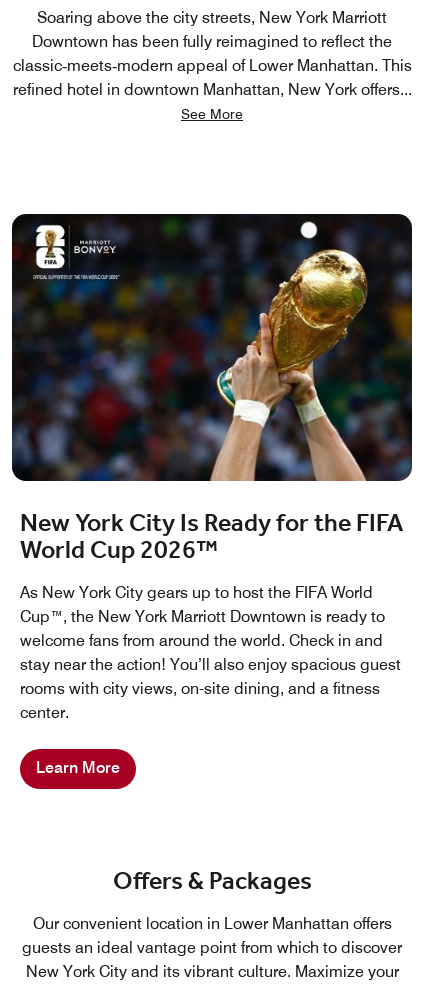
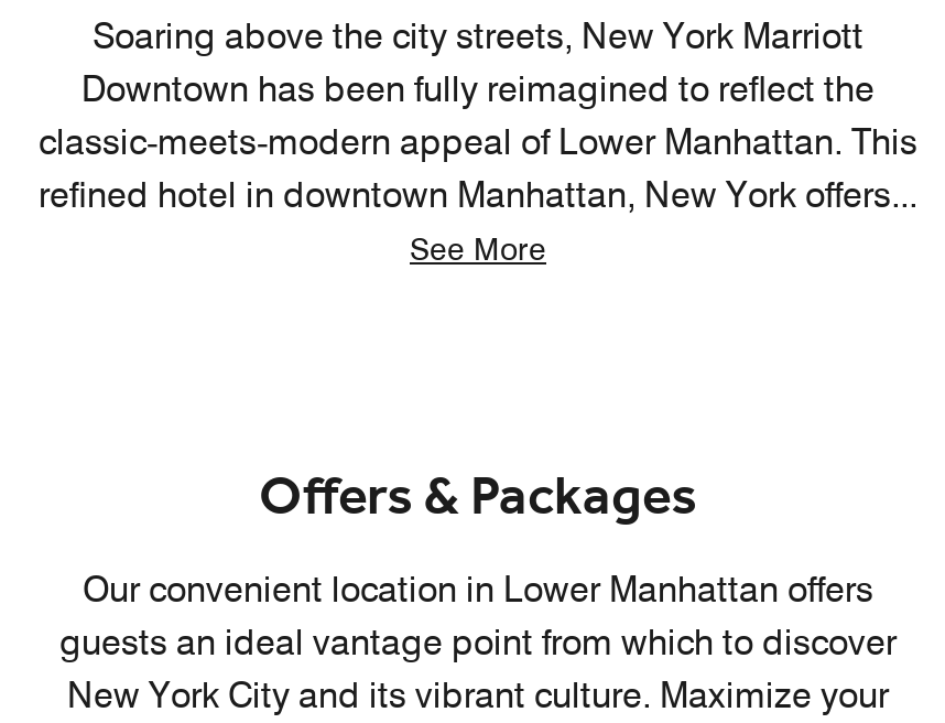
- [image]
- New York City Is Ready for the FIFA
- World Cup 2026™
- As New York City gears up to host the FIFA World
- Cup™, the New York Marriott Downtown is ready to
- welcome fans from around the world. Check in and
- stay near the action! You’ll also enjoy spacious guest
- rooms with city views, on-site dining, and a fitness
- center.
- Learn More
